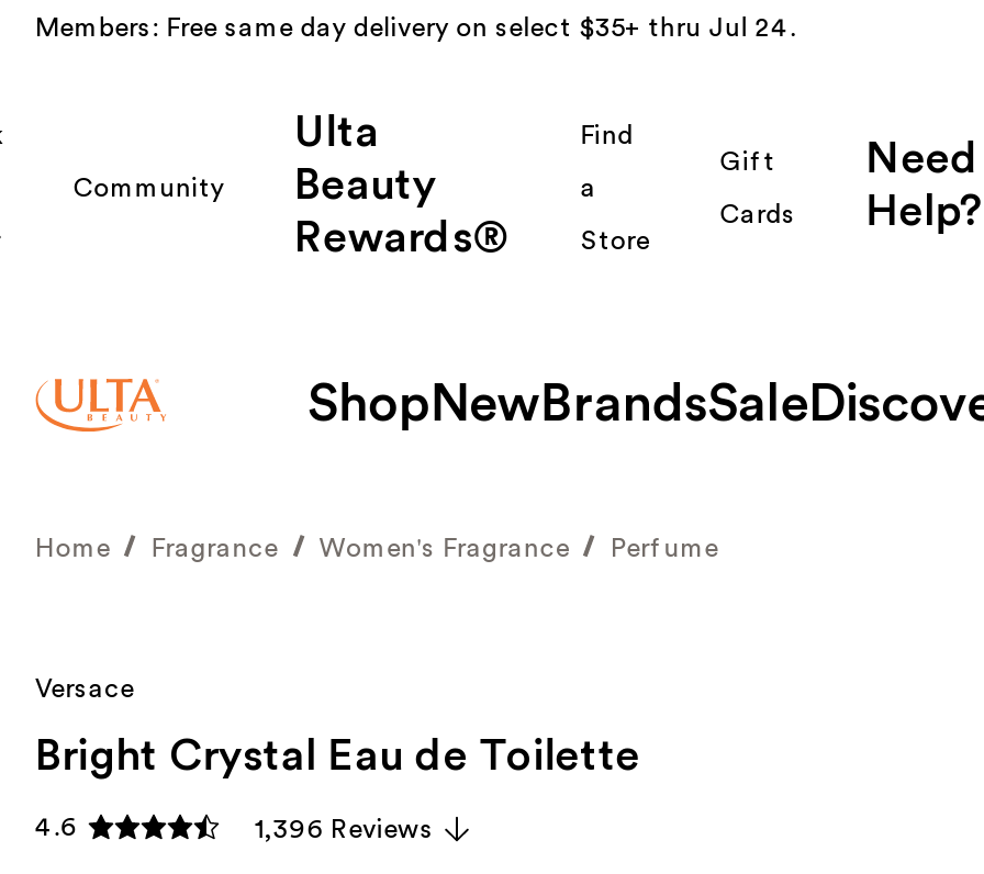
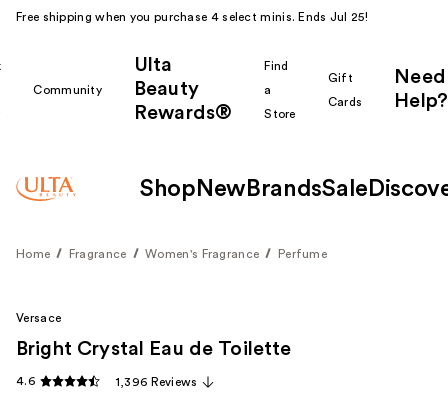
- Members: Free same day delivery on select $35+ thru Jul 24.
+ Free shipping when you purchase 4 select minis. Ends Jul 25!
